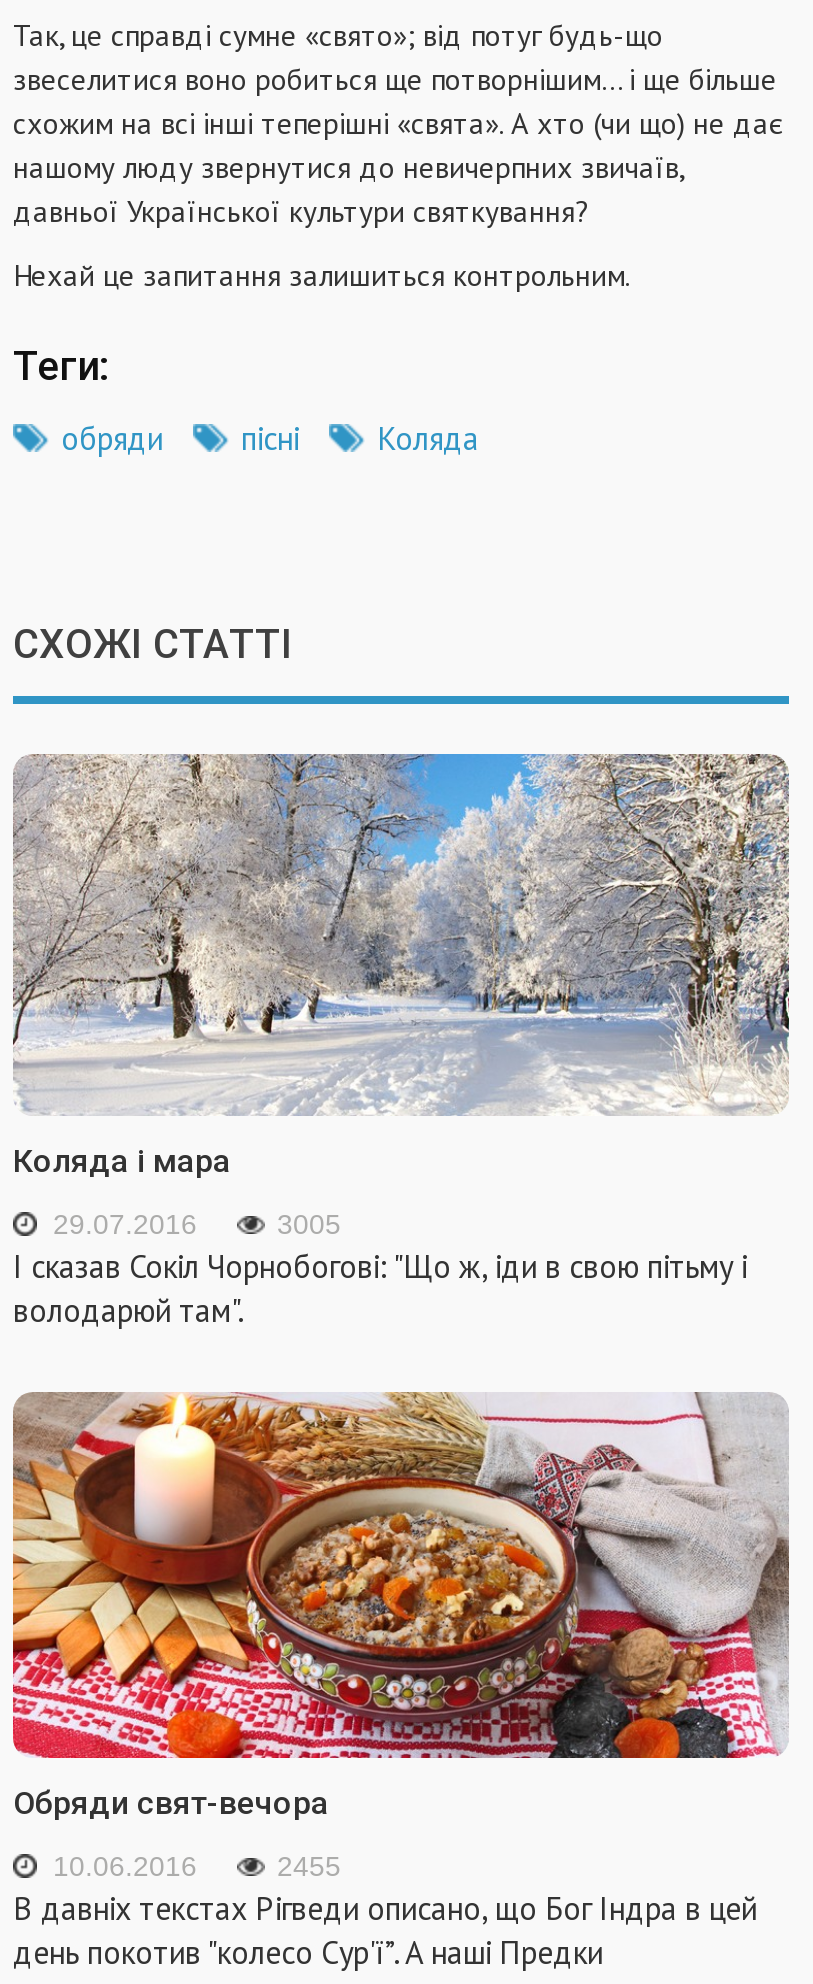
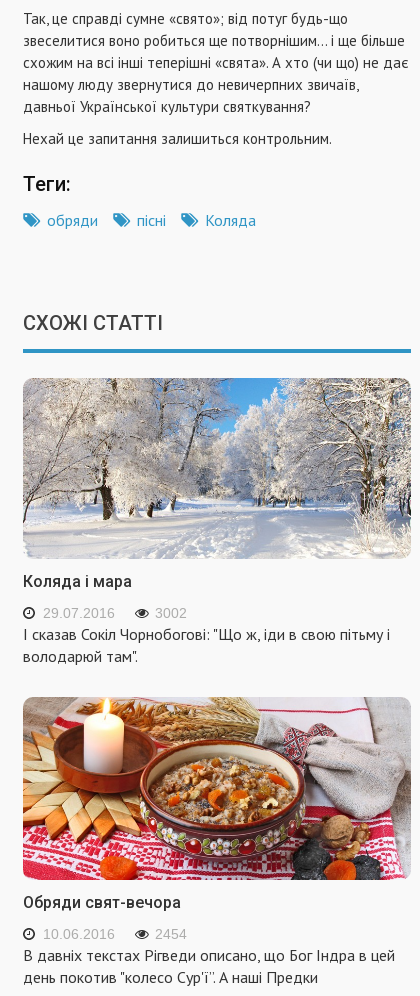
- 3005
+ 3002

- 2455
+ 2454
